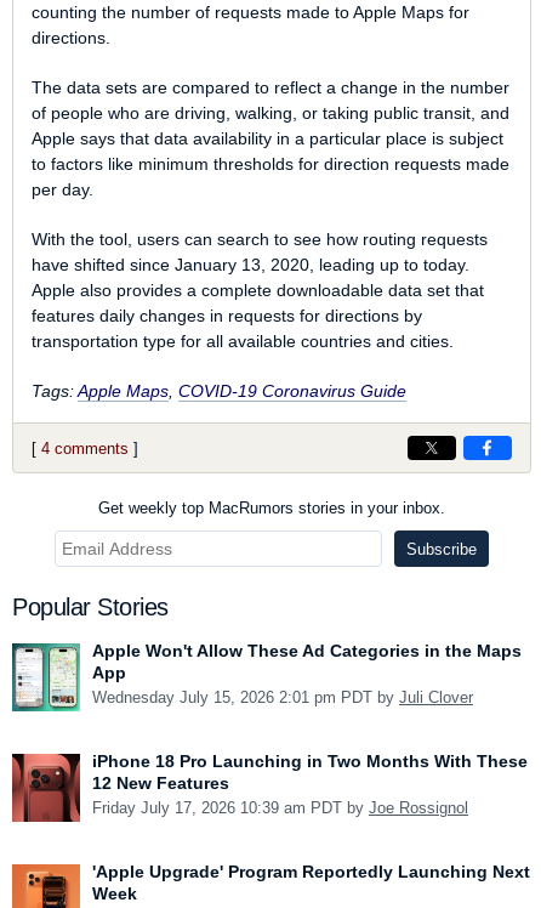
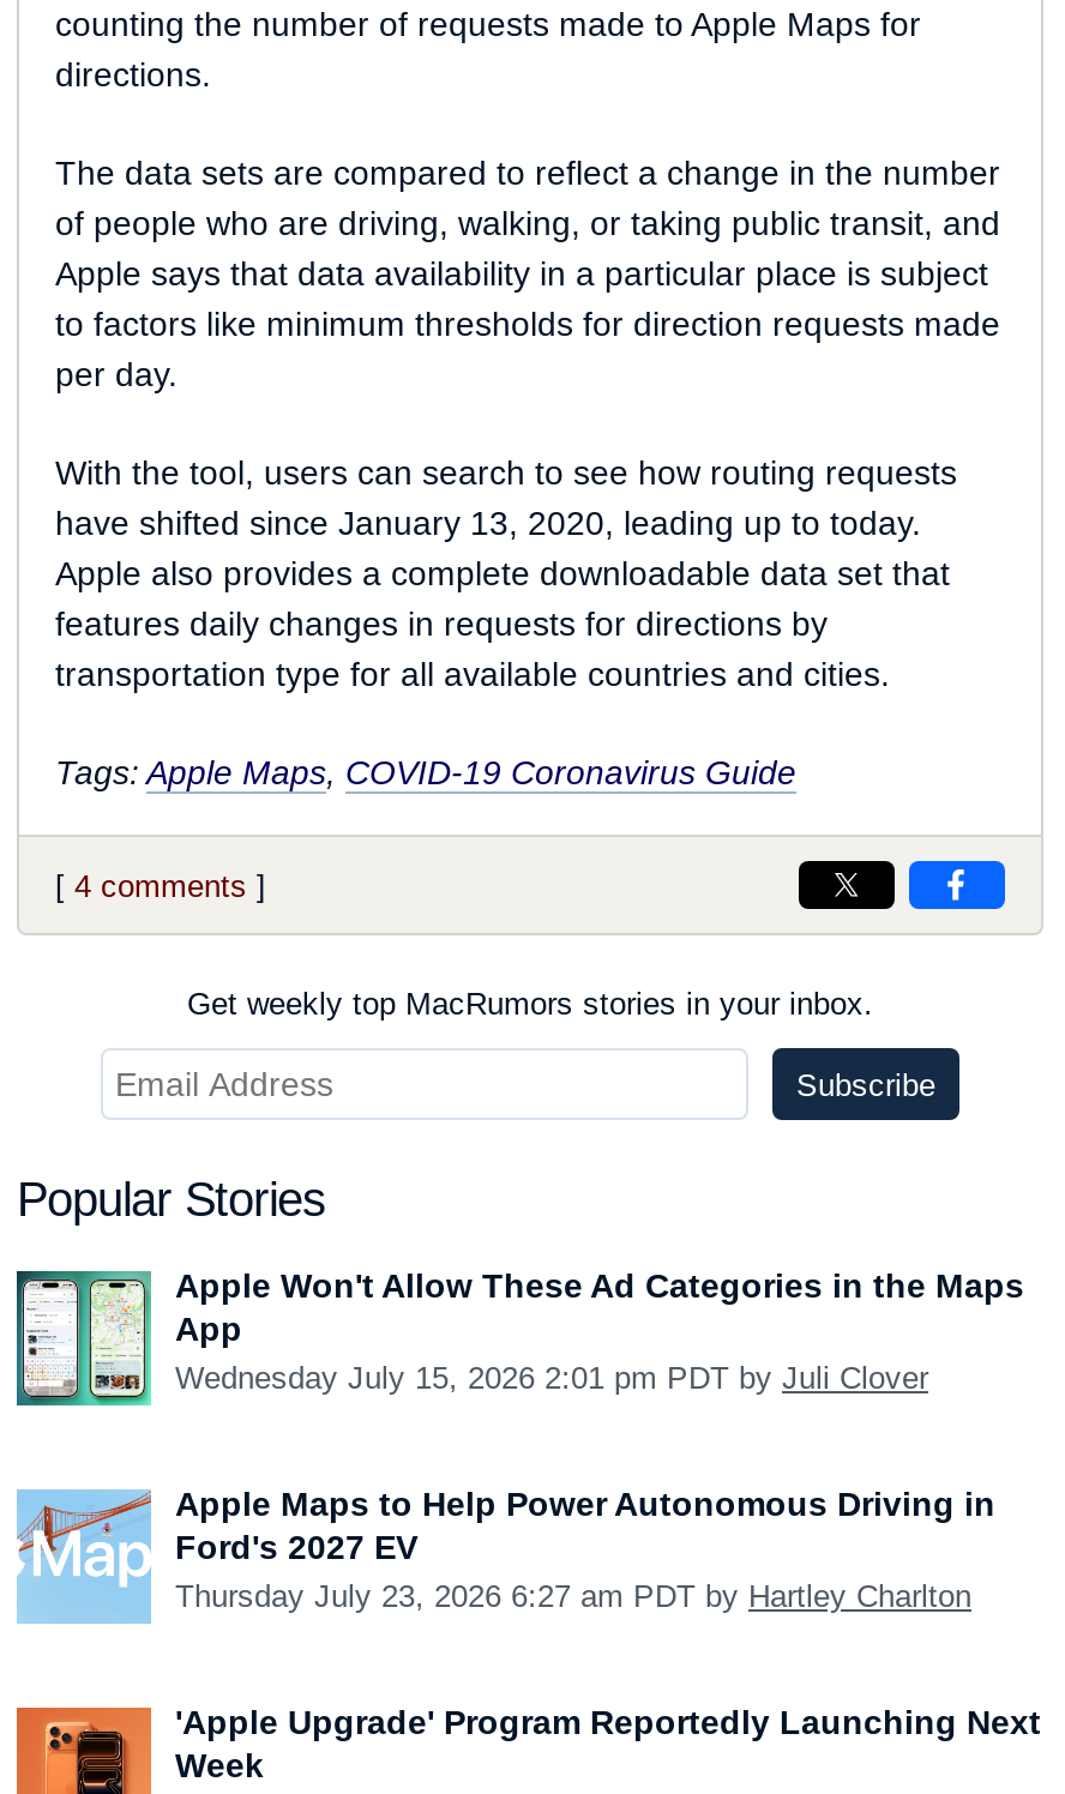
- [image]
- iPhone 18 Pro Launching in Two Months With These
- 12 New Features
- Friday July 17, 2026 10:39 am PDT by Joe Rossignol
+ [image]
+ Apple Maps to Help Power Autonomous Driving in
+ Ford's 2027 EV
+ Thursday July 23, 2026 6:27 am PDT by Hartley Charlton
